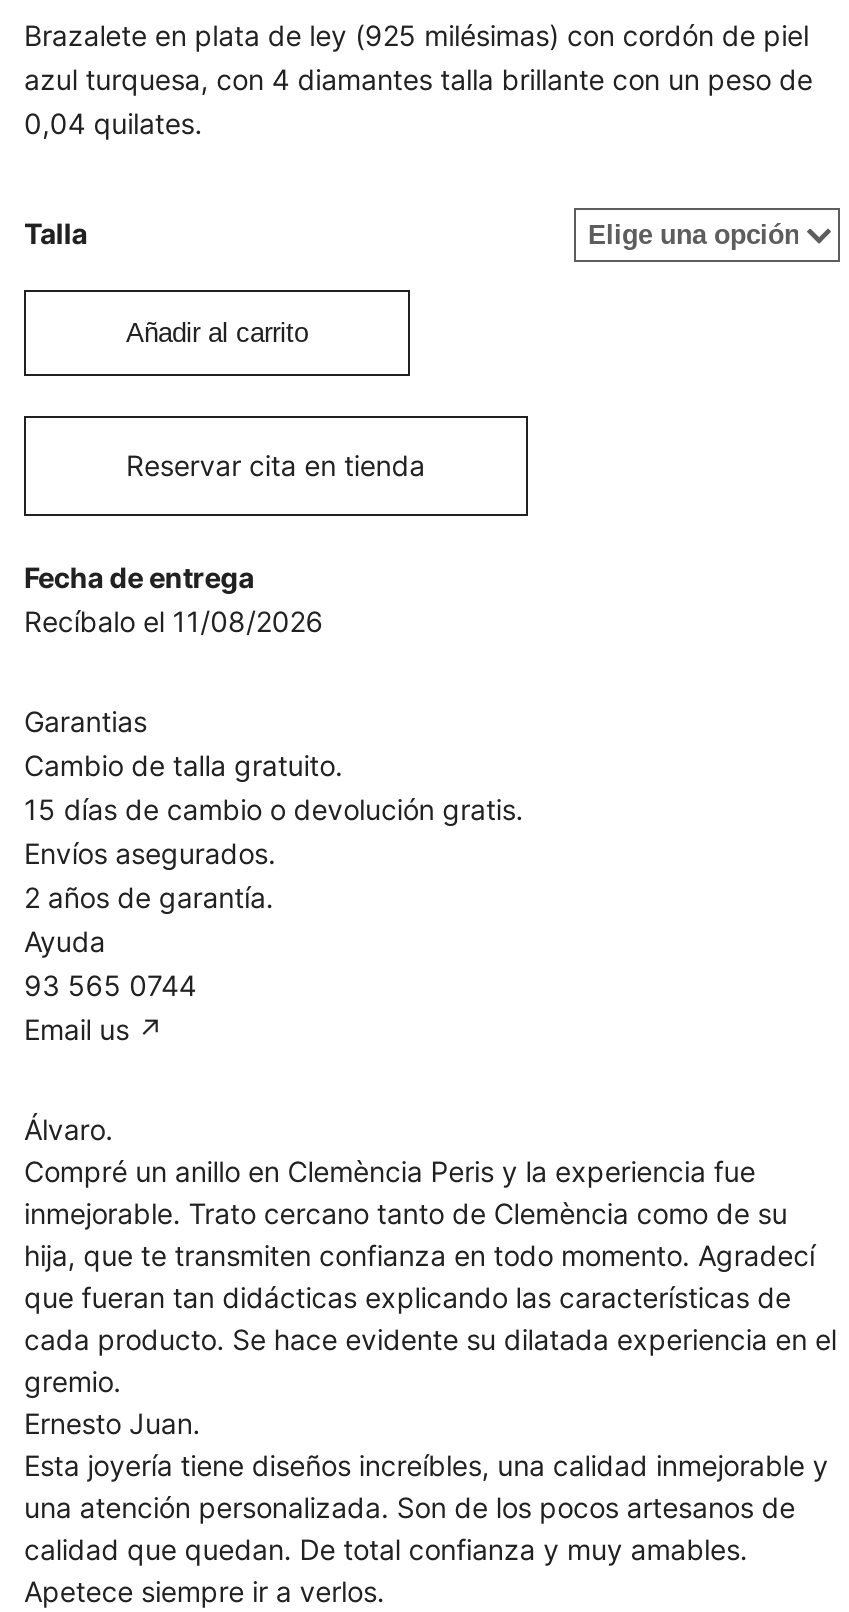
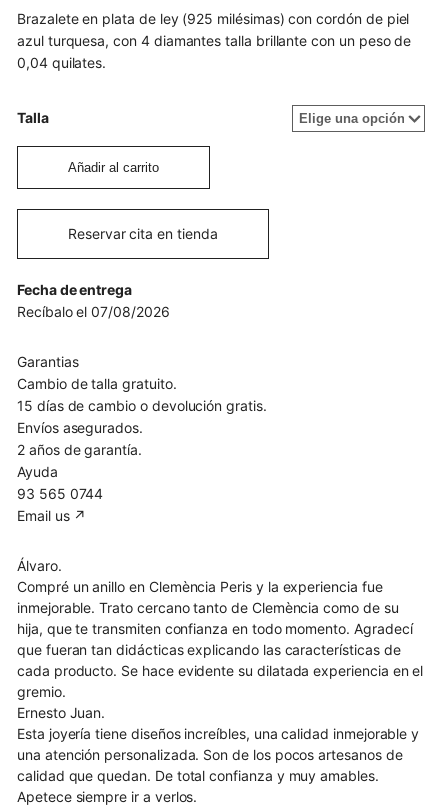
- Recíbalo el 11/08/2026
+ Recíbalo el 07/08/2026
